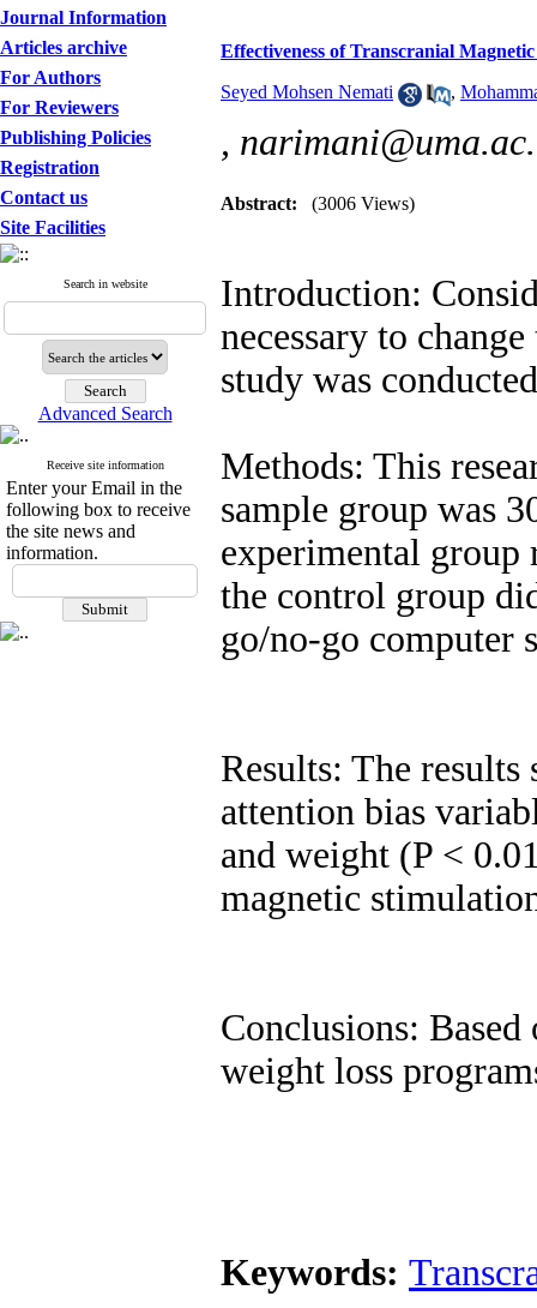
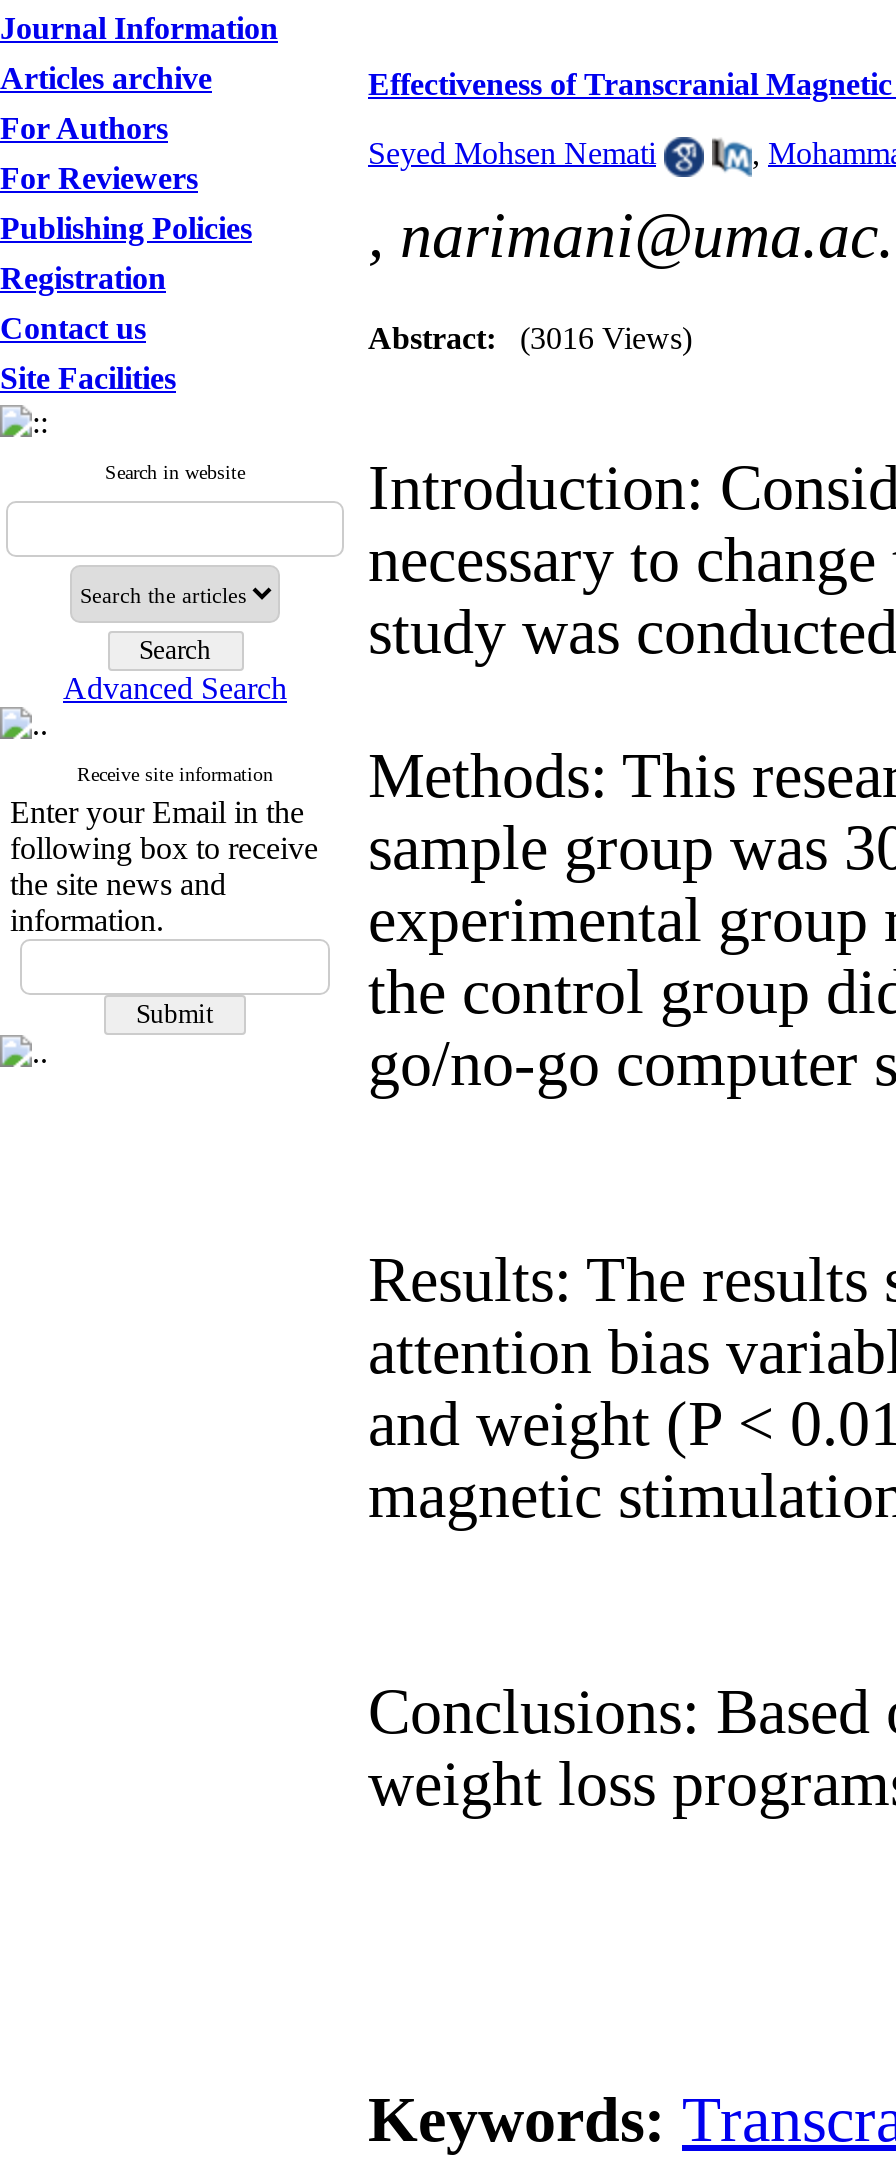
- Abstract: (3006 Views)
+ Abstract: (3016 Views)
